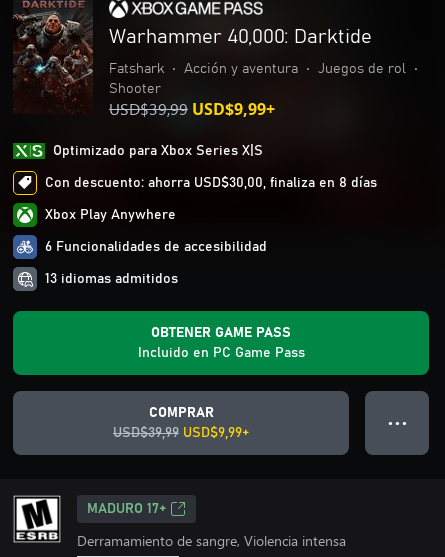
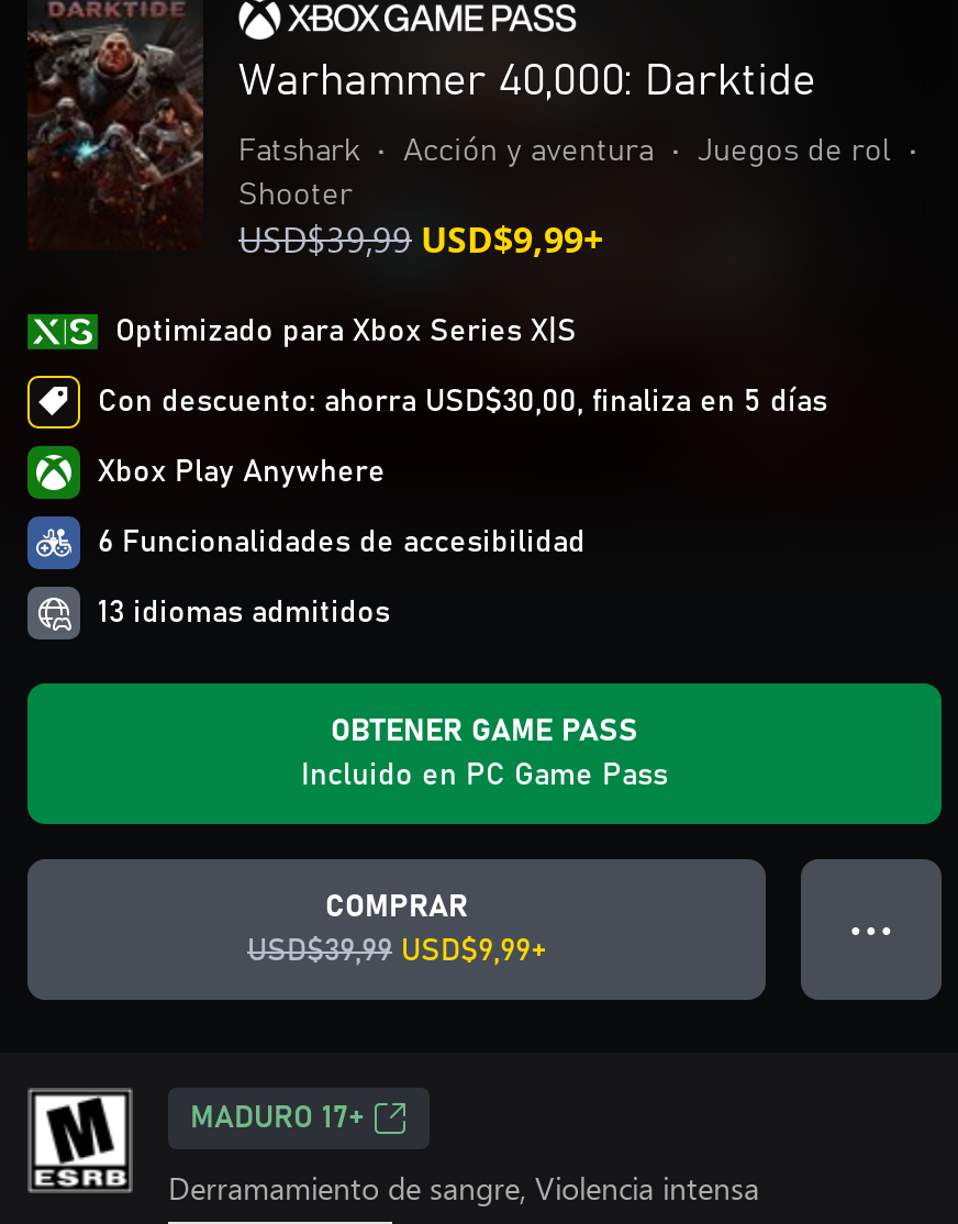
- Con descuento: ahorra USD$30,00, finaliza en 8 días
+ Con descuento: ahorra USD$30,00, finaliza en 5 días
